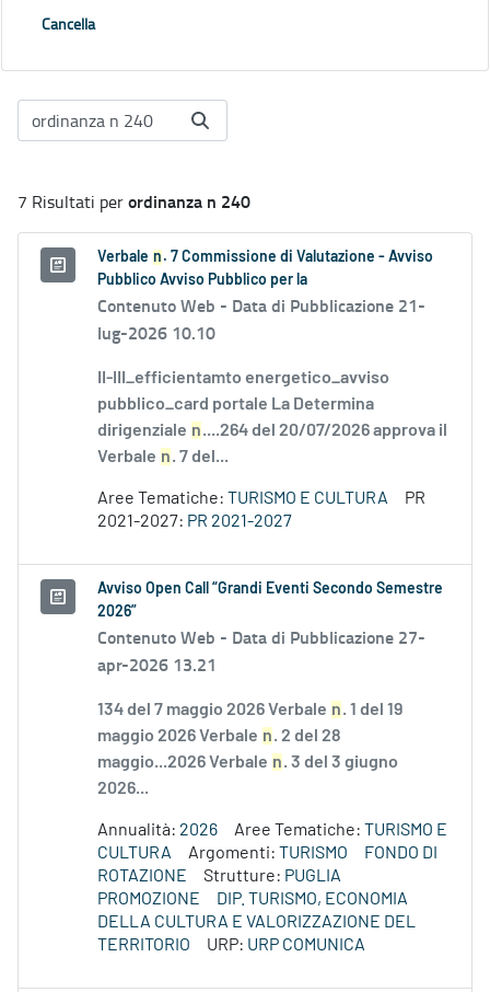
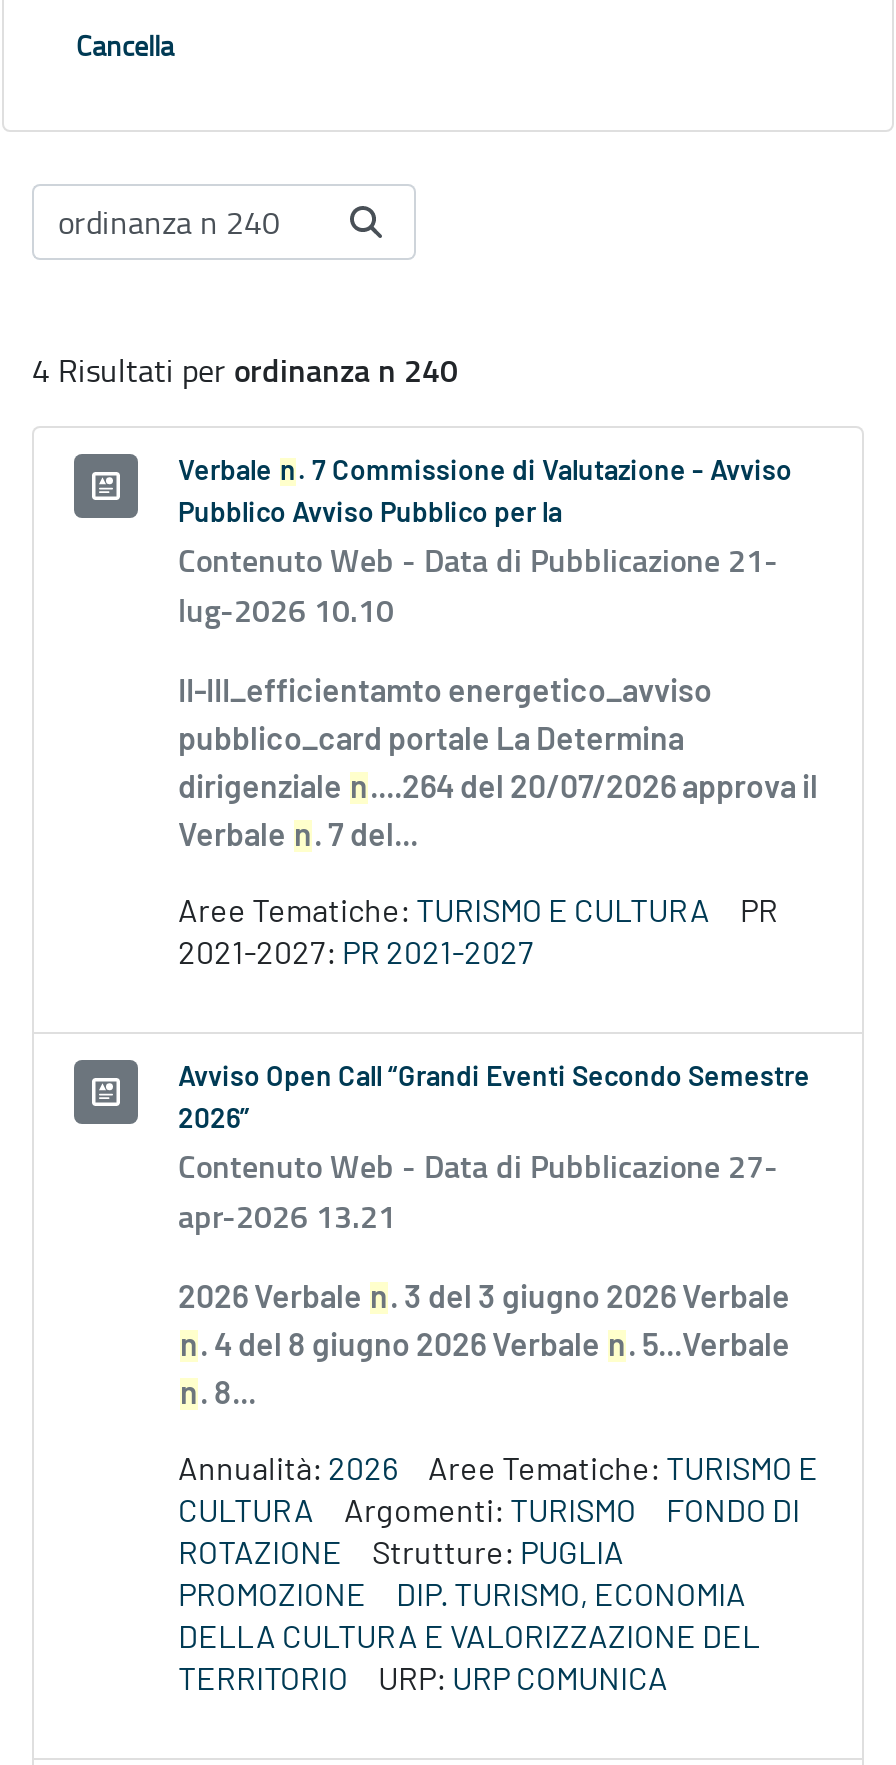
- 7 Risultati per ordinanza n 240
+ 4 Risultati per ordinanza n 240

- 134 del 7 maggio 2026 Verbale n. 1 del 19
- maggio 2026 Verbale n. 2 del 28
- maggio...2026 Verbale n. 3 del 3 giugno
- 2026...
+ 2026 Verbale n. 3 del 3 giugno 2026 Verbale
+ n. 4 del 8 giugno 2026 Verbale n. 5...Verbale
+ n. 8...
